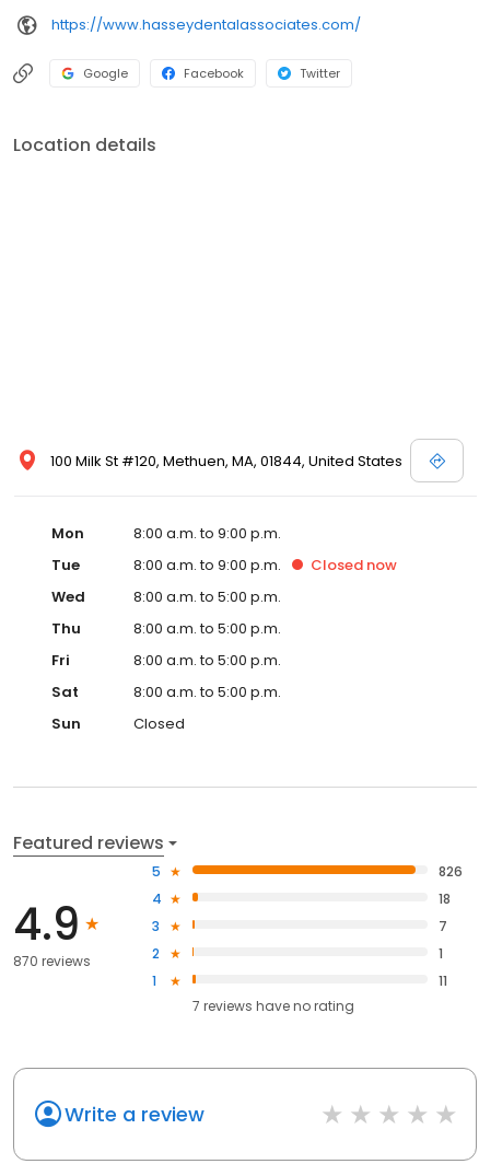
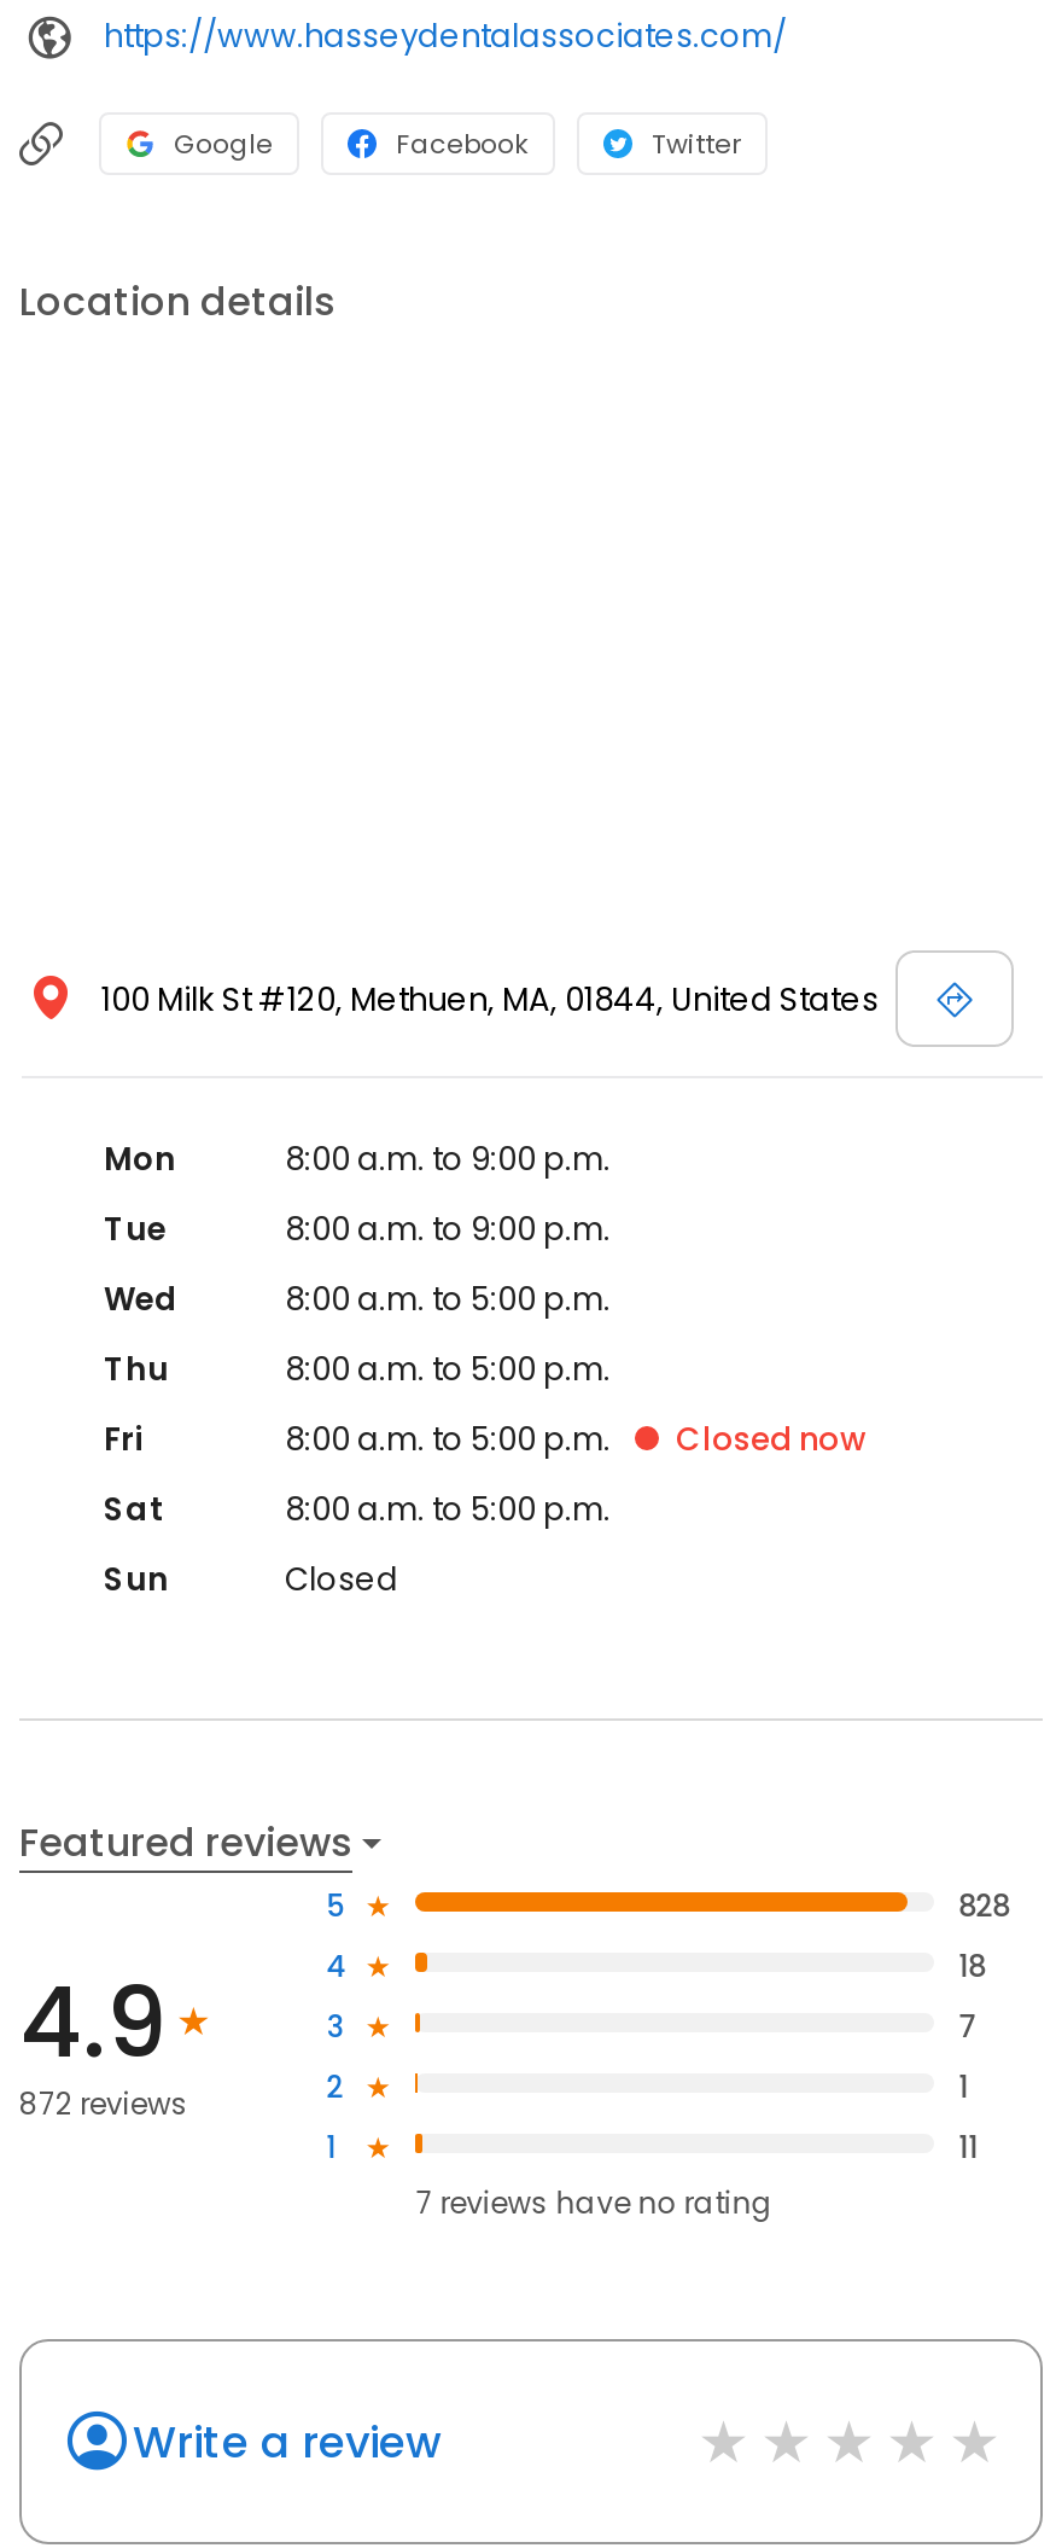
moved down: Closed now

- 826
+ 828

- 870 reviews
+ 872 reviews
